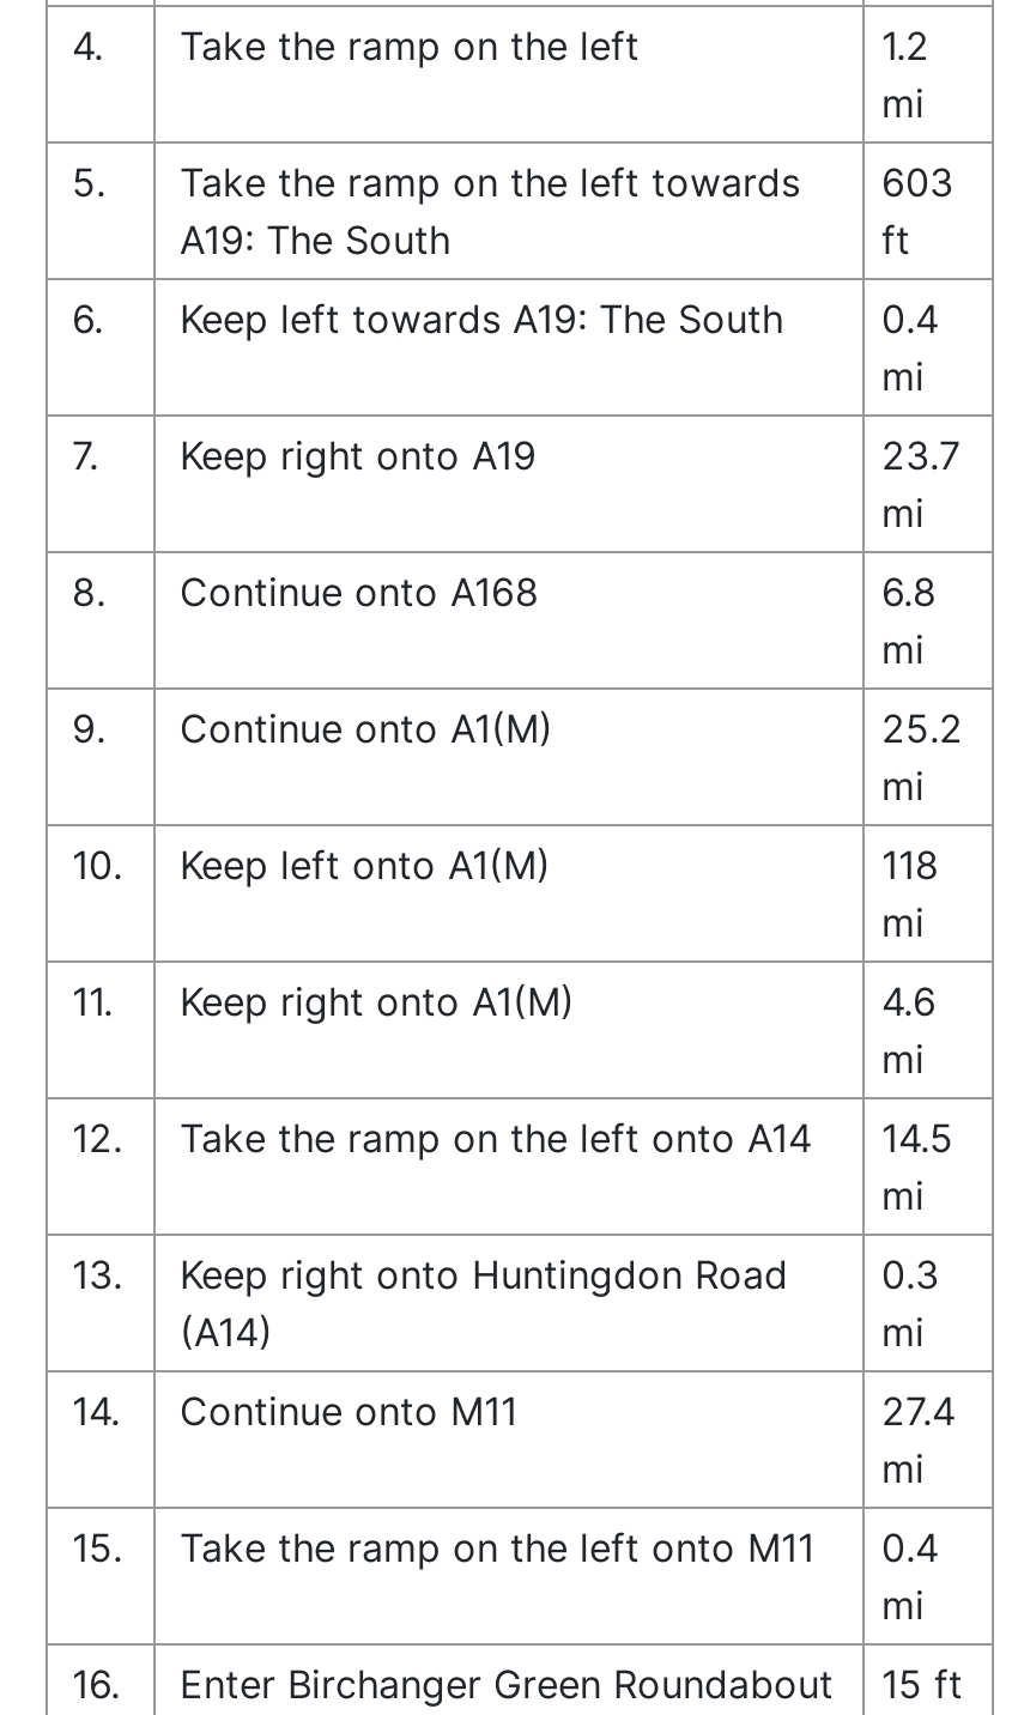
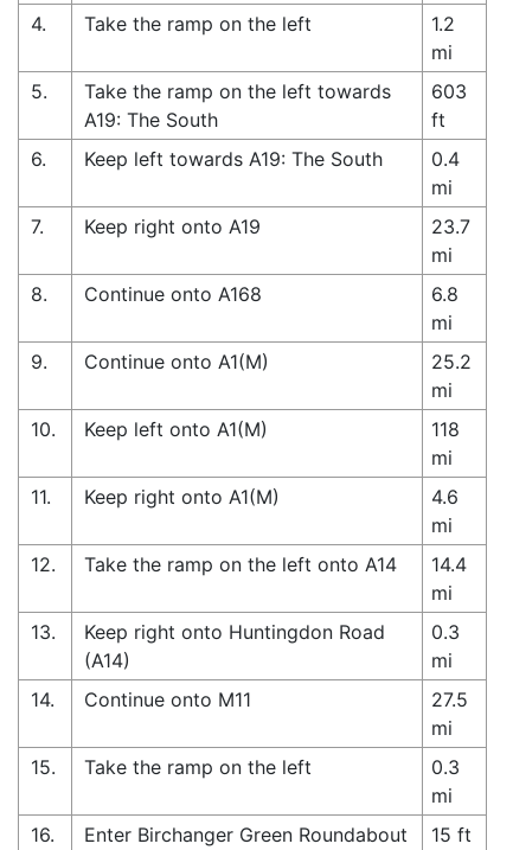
- 12. Take the ramp on the left onto A14 14.5
+ 12. Take the ramp on the left onto A14 14.4

- 27.4
+ 27.5

- Take the ramp on the left onto M11
- 0.4
+ Take the ramp on the left
+ 0.3
